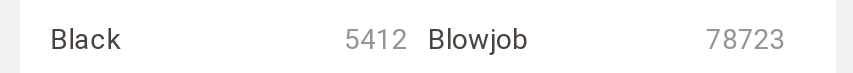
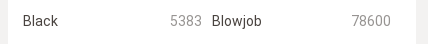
- 5412 Blowjob
+ 5383 Blowjob

- 78723
+ 78600
